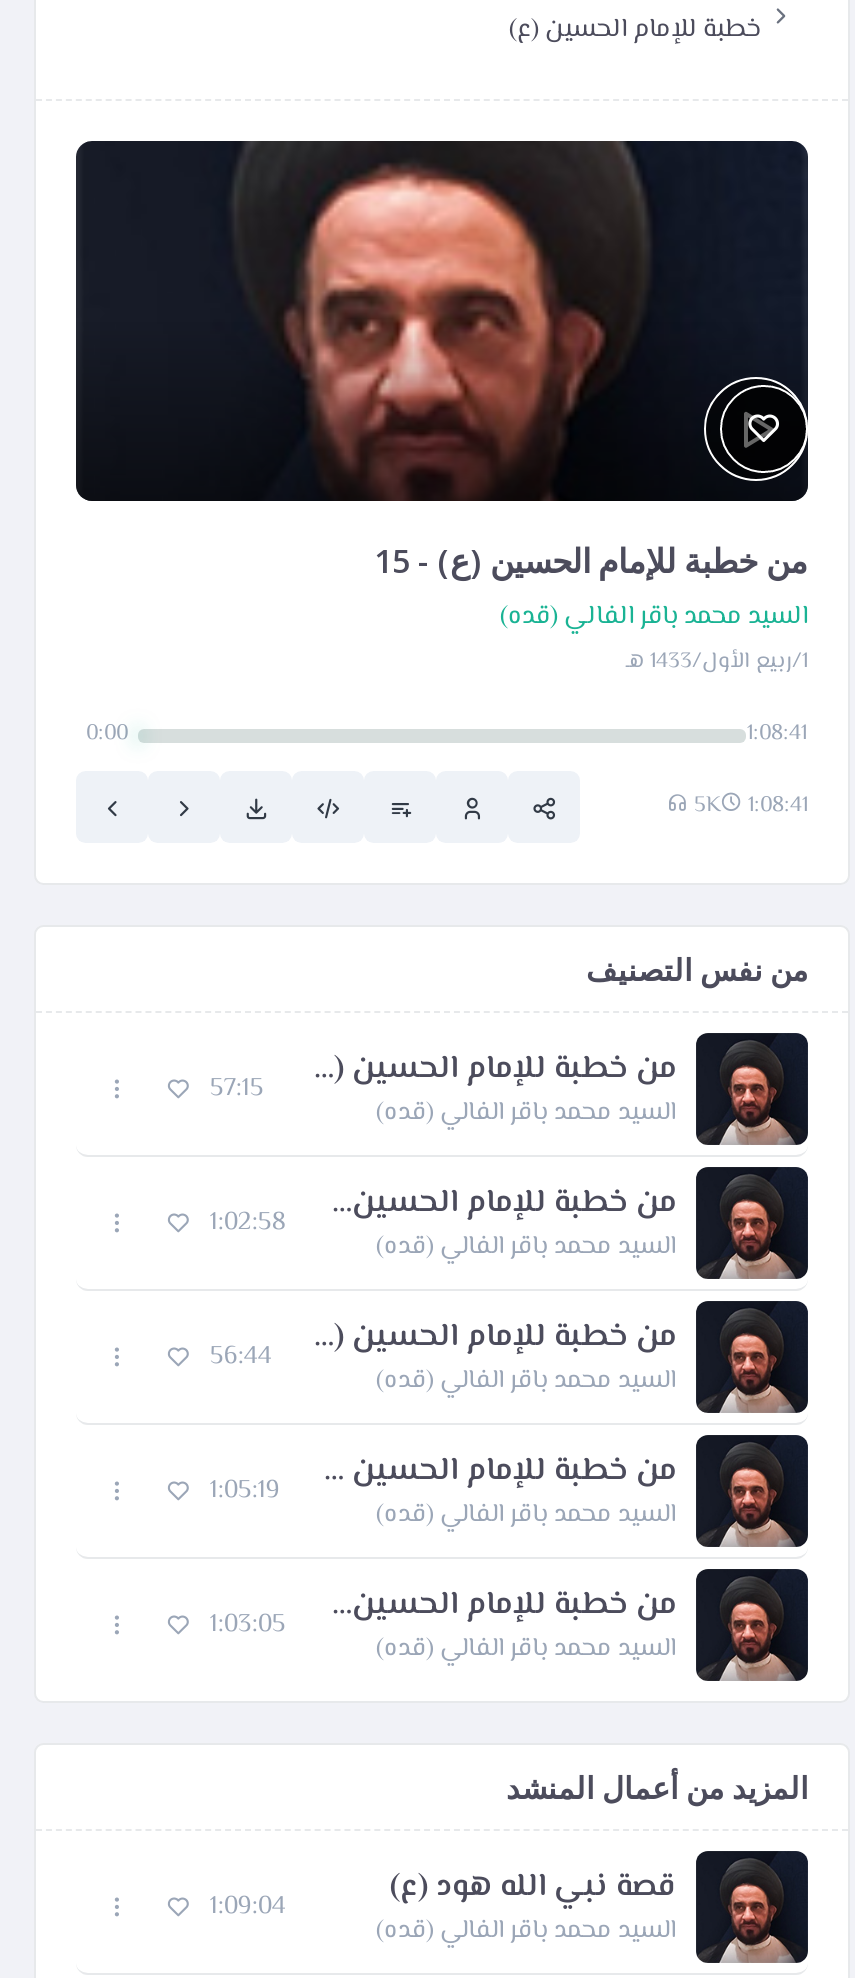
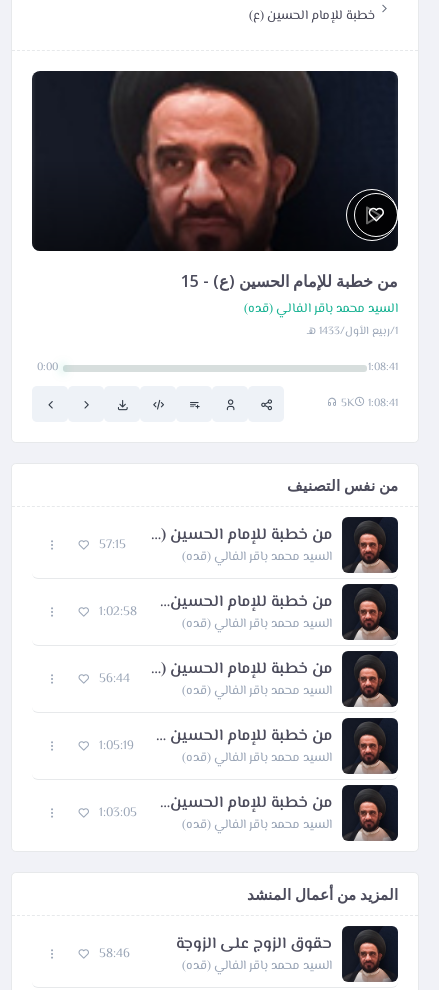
- قصة نبي الله هود (ع)
+ حقوق الزوج على الزوجة

- 1:09:04
+ 58:46
